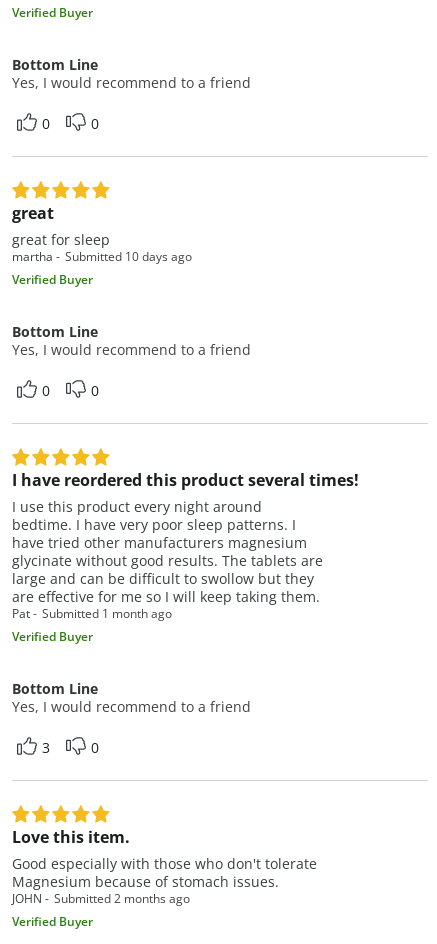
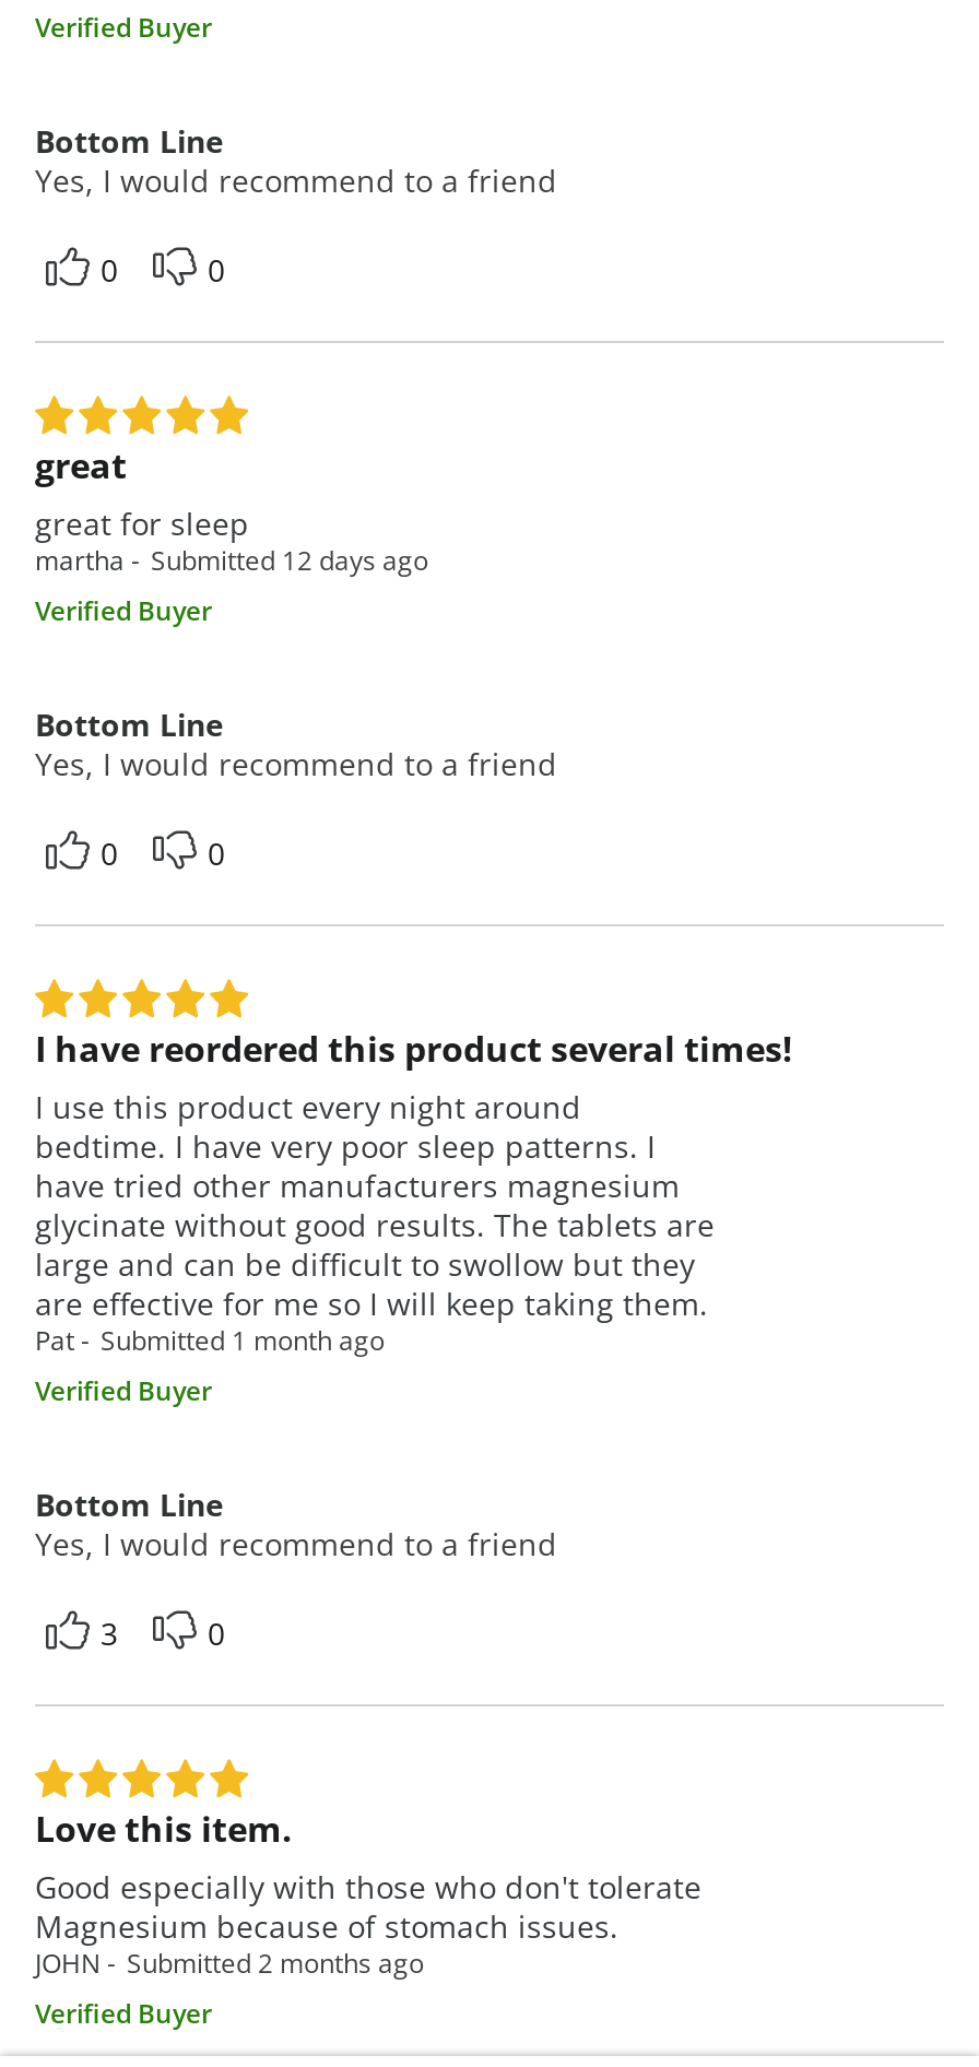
- Submitted 10 days ago
+ Submitted 12 days ago
